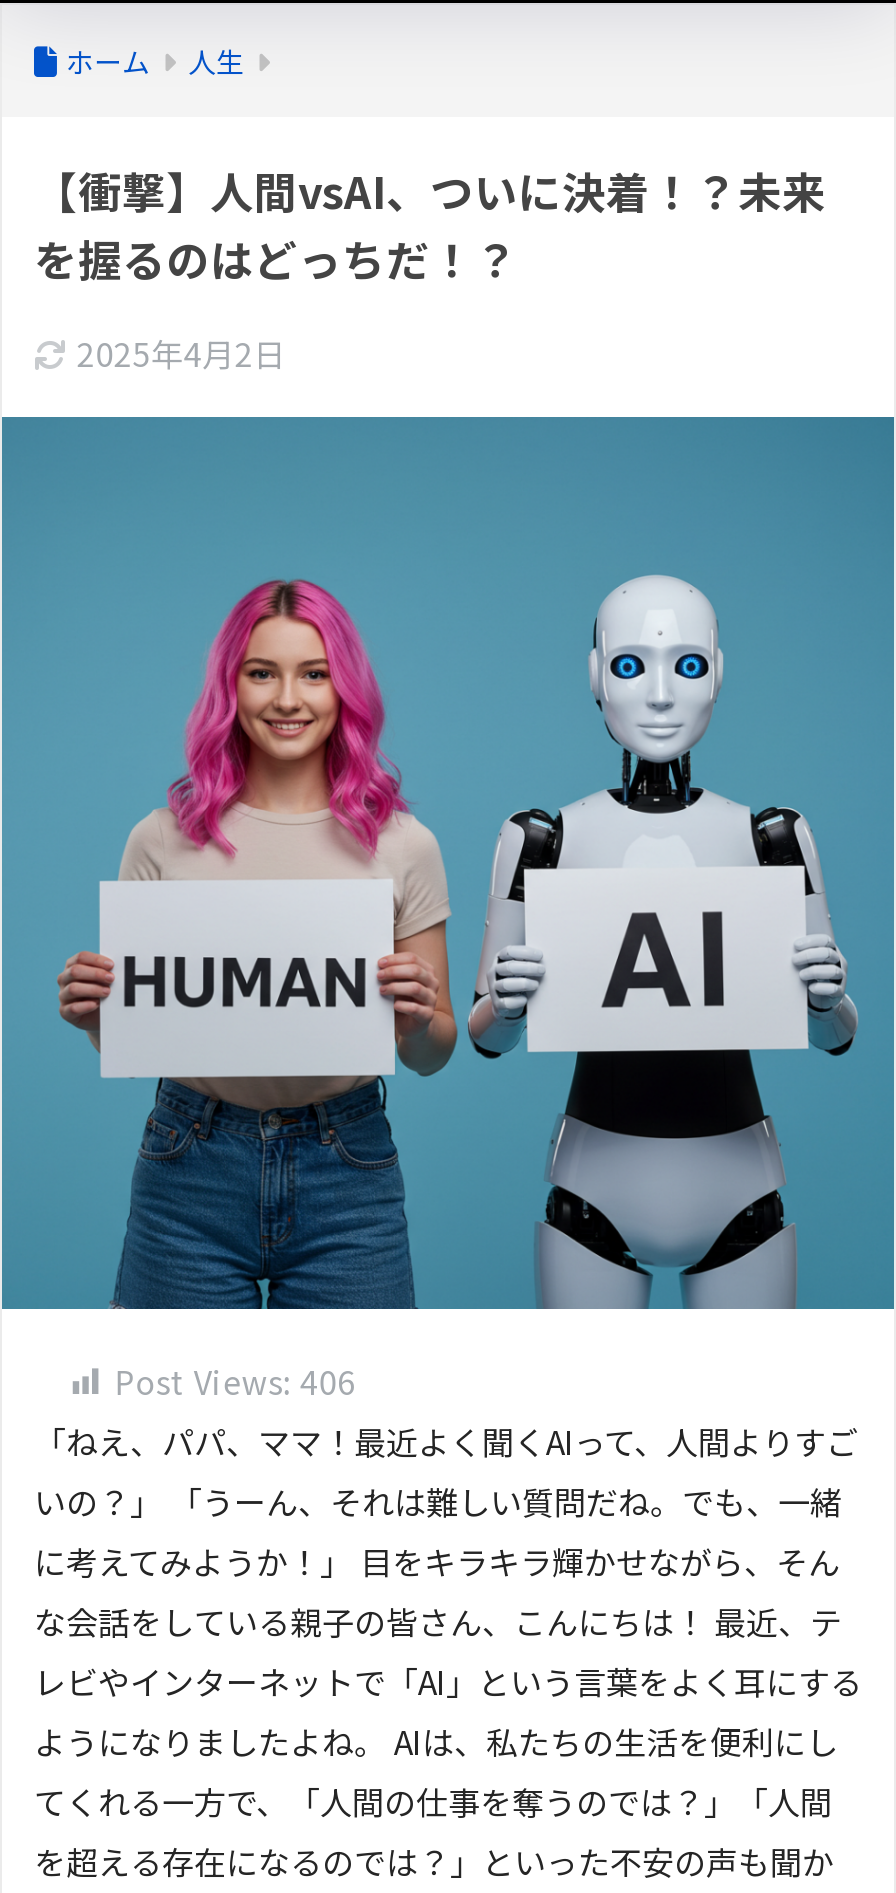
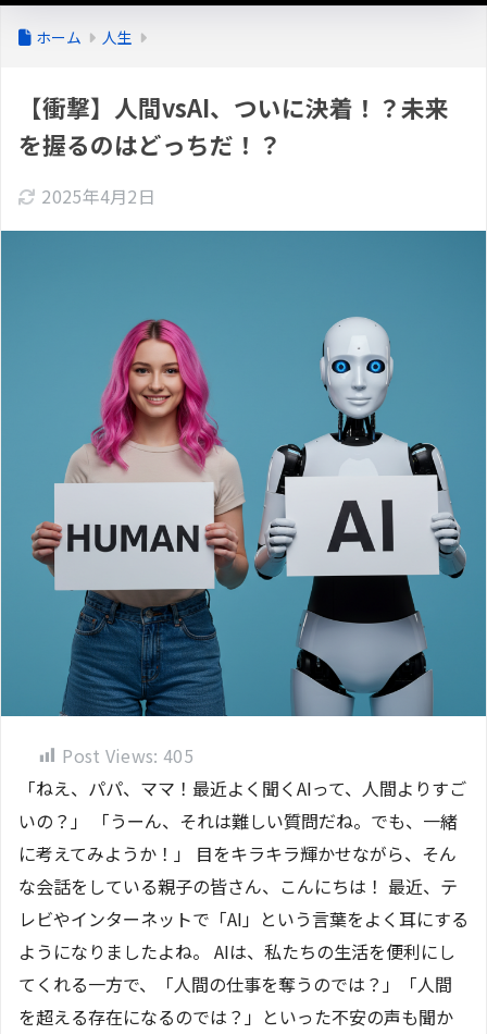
- Post Views: 406
+ Post Views: 405
